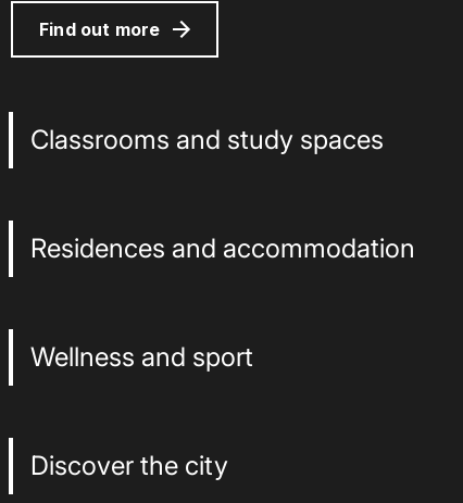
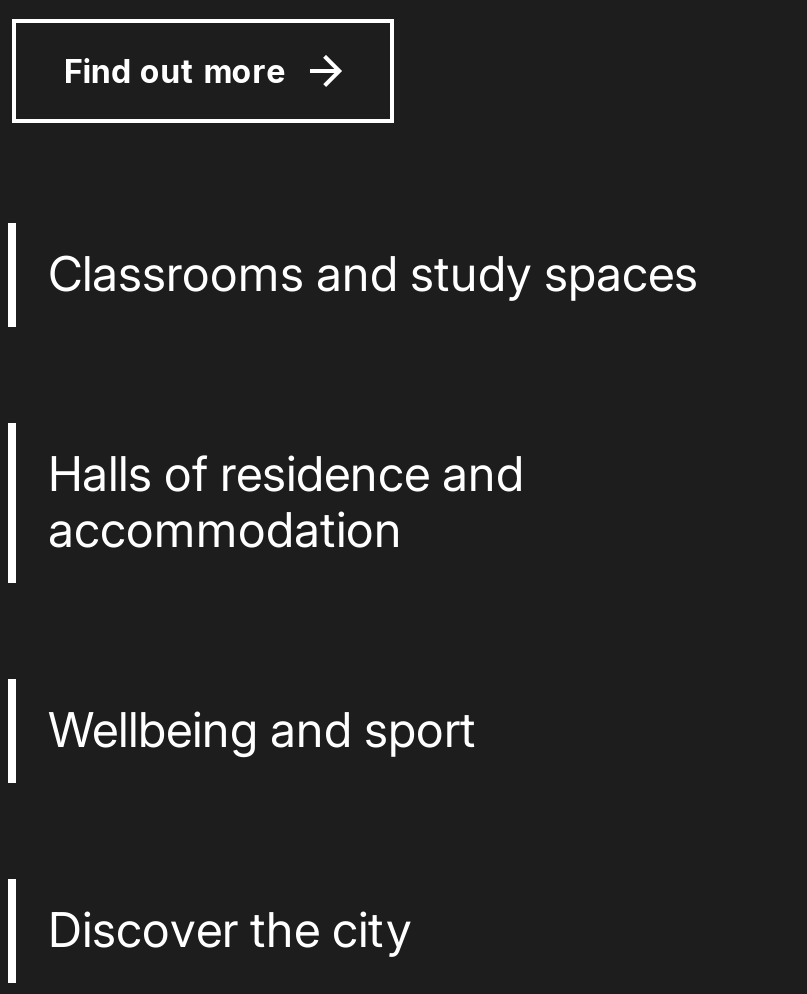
- Residences and accommodation
+ Halls of residence and
+ accommodation

- Wellness and sport
+ Wellbeing and sport
